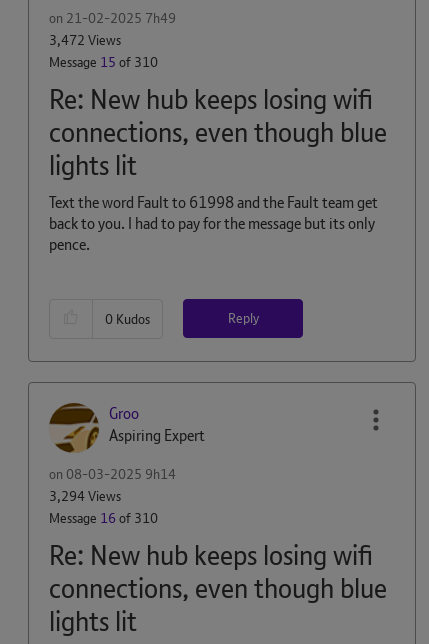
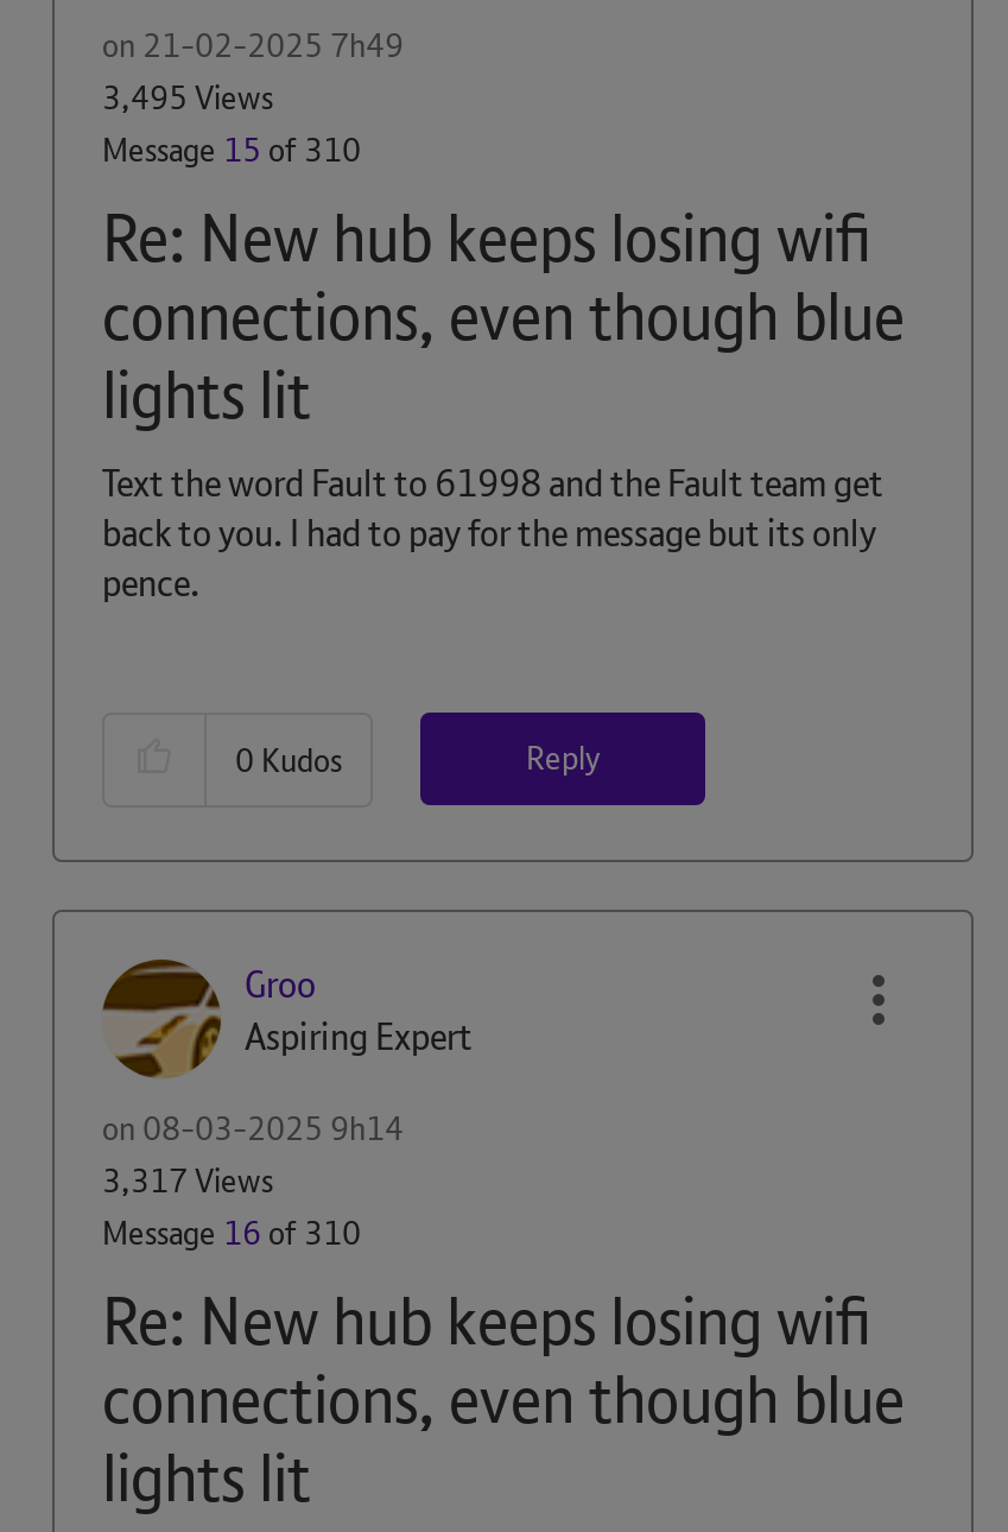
- 3,472 Views
+ 3,495 Views

- 3,294 Views
+ 3,317 Views
